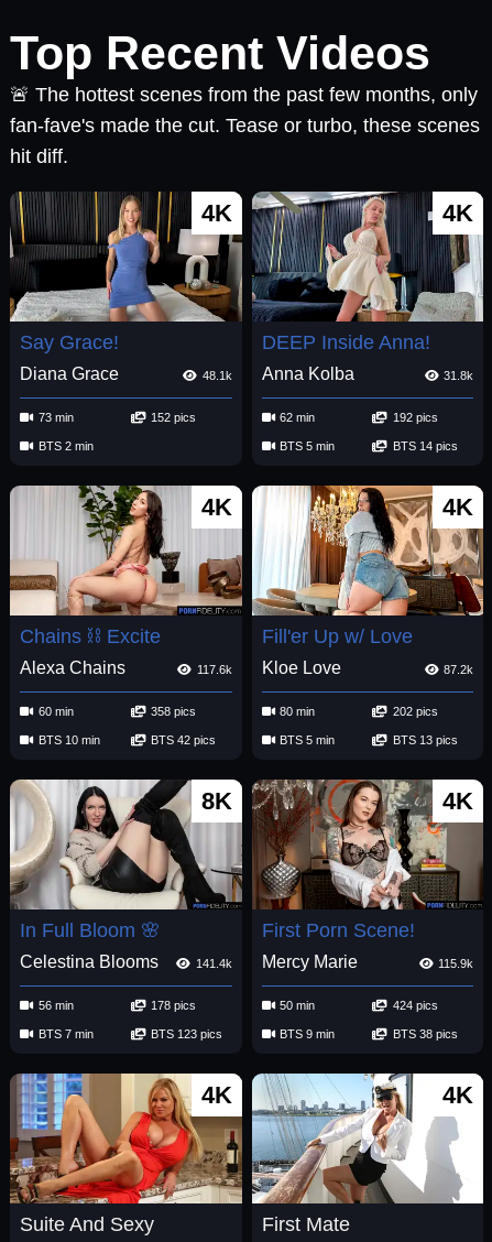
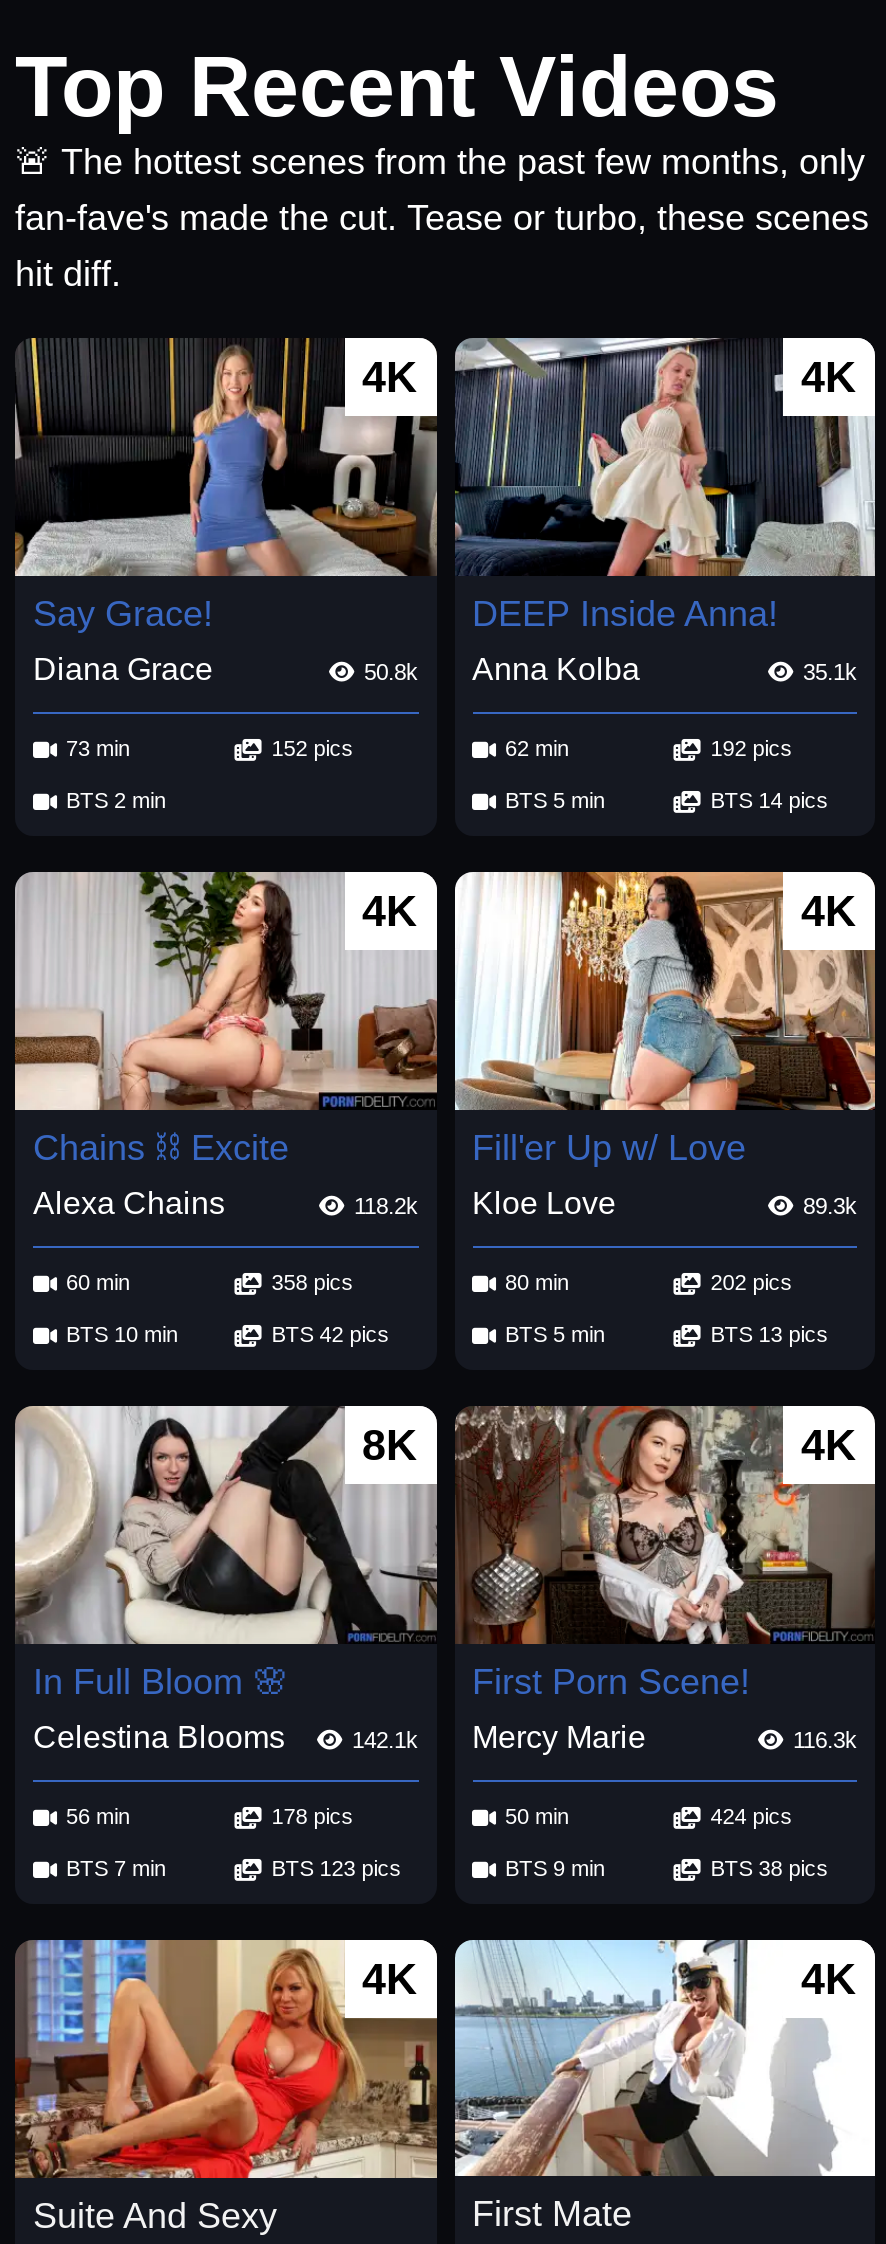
- 48.1k
+ 50.8k

- 31.8k
+ 35.1k

- 117.6k
+ 118.2k

- 87.2k
+ 89.3k

- 141.4k
+ 142.1k

- 115.9k
+ 116.3k
